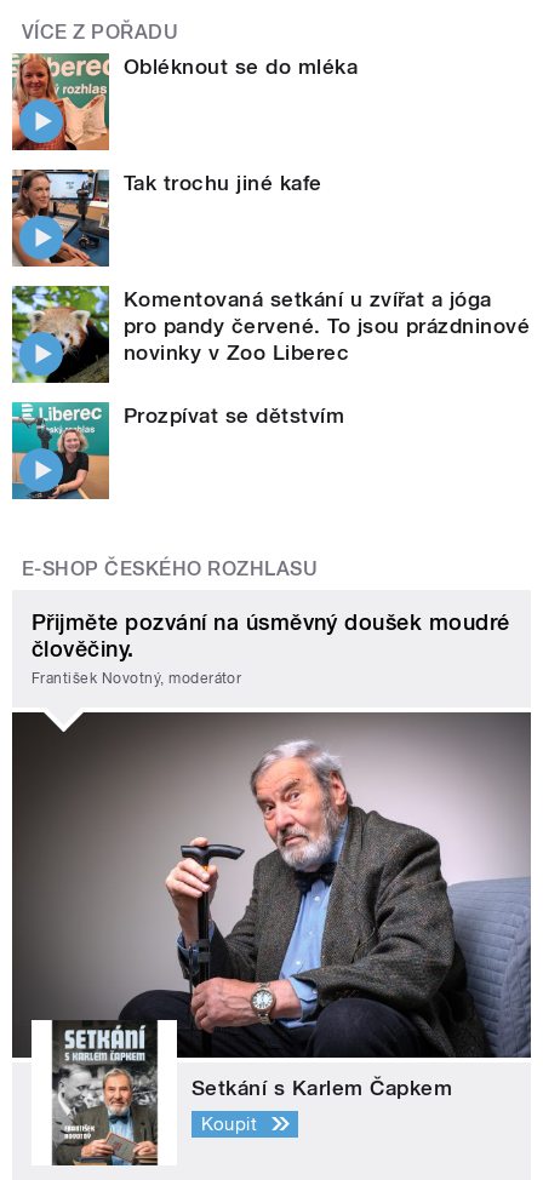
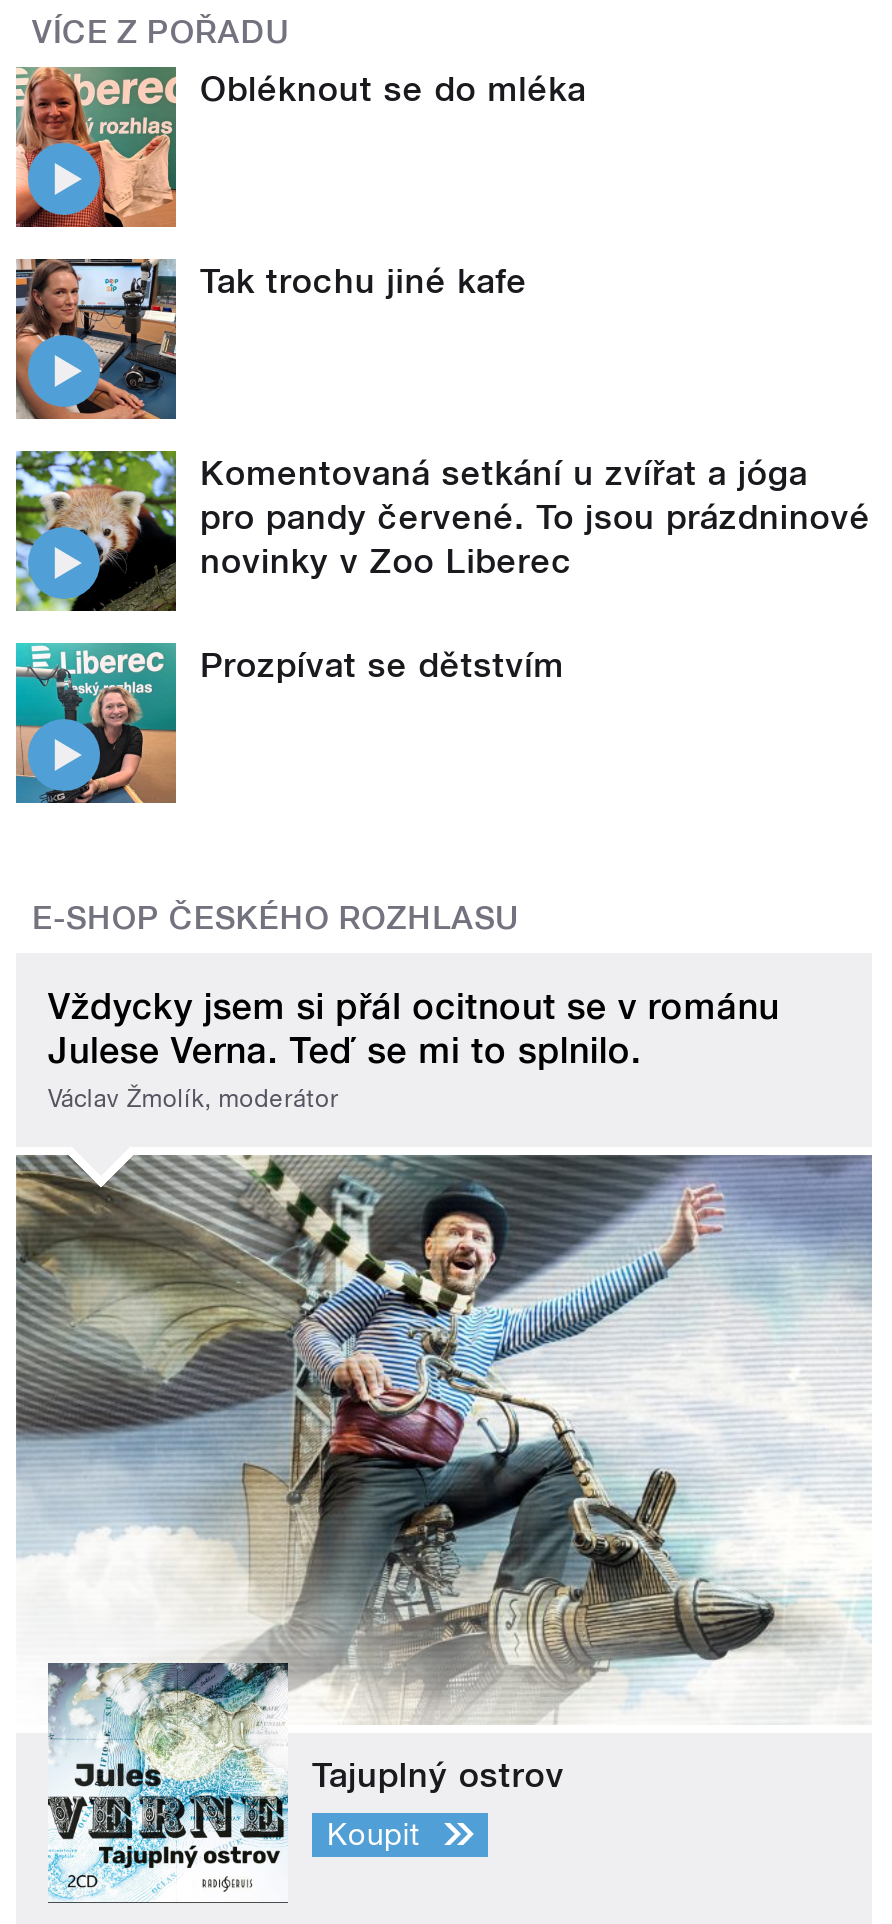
- Přijměte pozvání na úsměvný doušek moudré
- člověčiny.
- František Novotný, moderátor
+ Vždycky jsem si přál ocitnout se v románu
+ Julese Verna. Teď se mi to splnilo.
+ Václav Žmolík, moderátor

- [image]
- Setkání s Karlem Čapkem
+ [image]
+ Tajuplný ostrov
